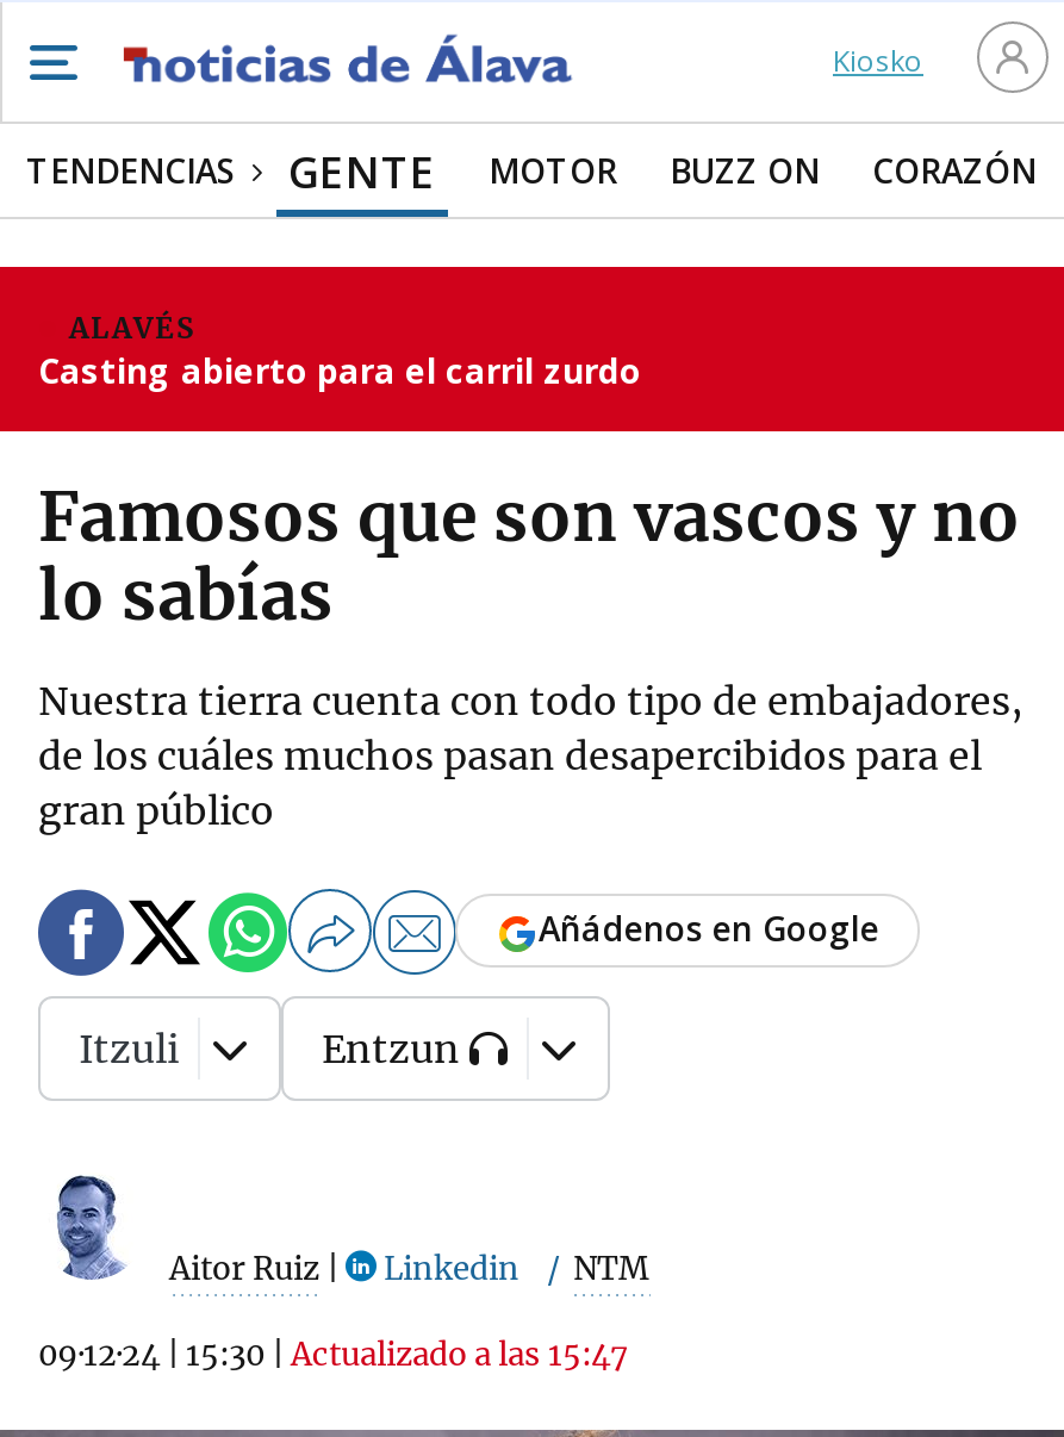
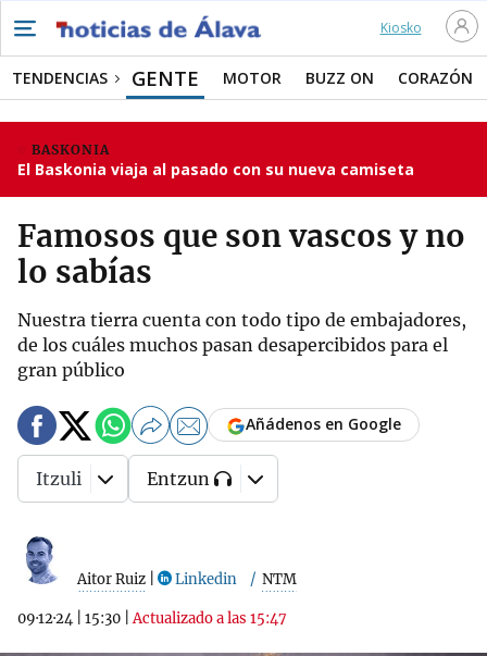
- ALAVÉS
- Casting abierto para el carril zurdo
+ BASKONIA
+ El Baskonia viaja al pasado con su nueva camiseta
